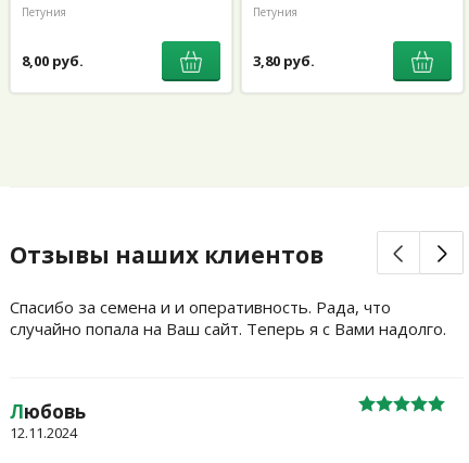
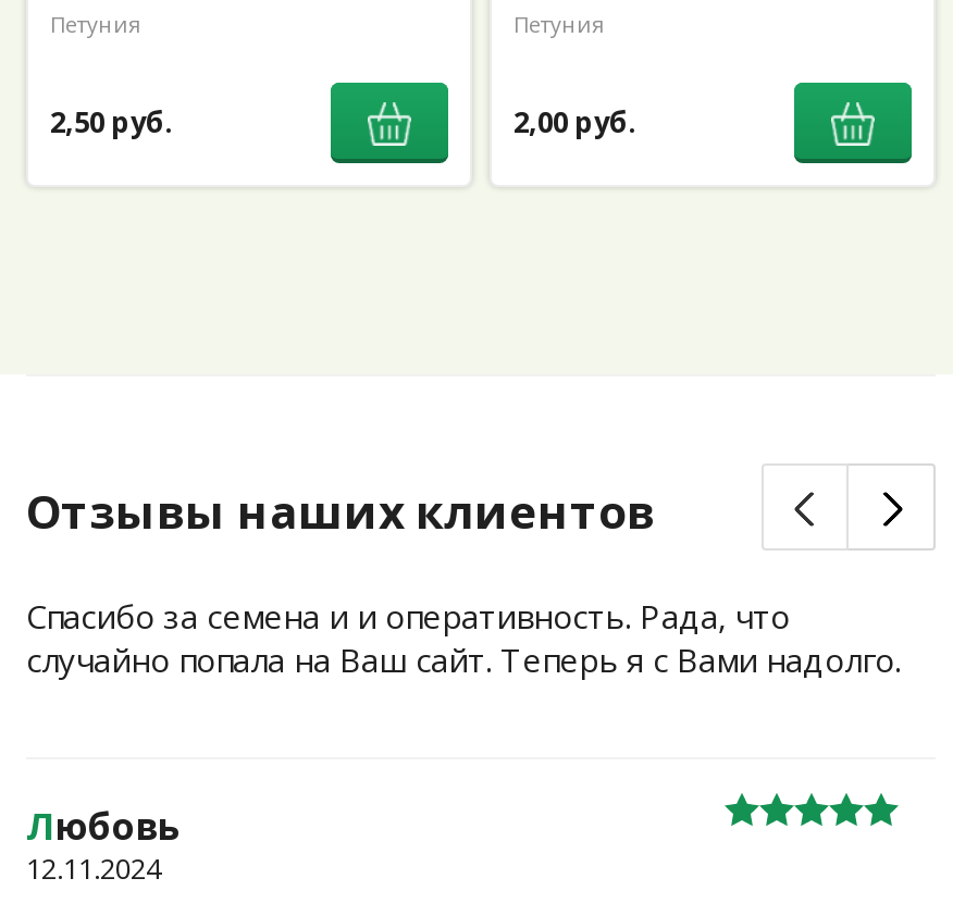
- 8,00 руб.
+ 2,50 руб.

- 3,80 руб.
+ 2,00 руб.
